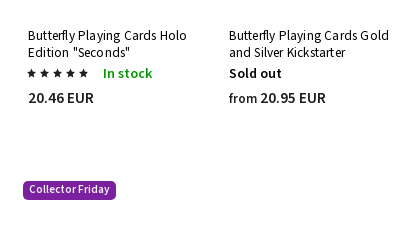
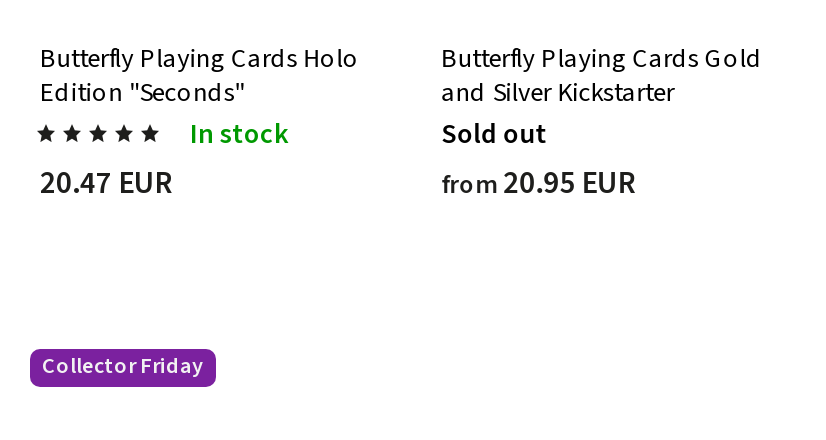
- 20.46 EUR
+ 20.47 EUR
